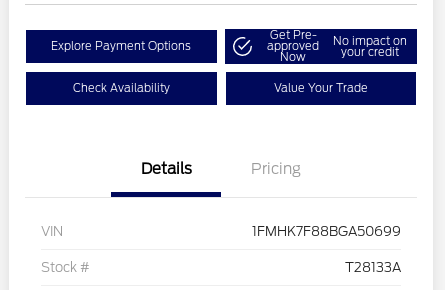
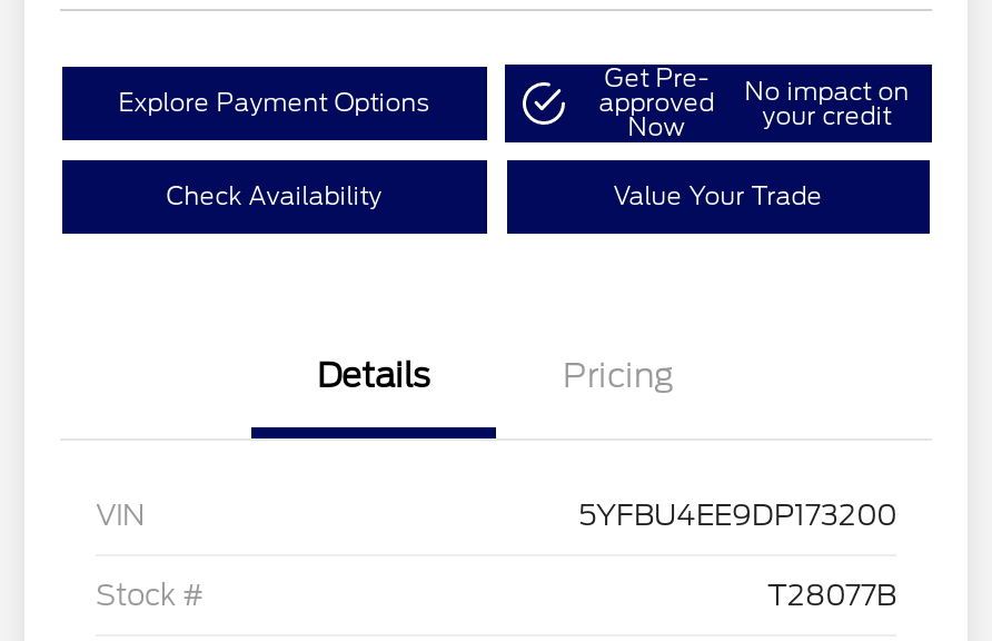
- 1FMHK7F88BGA50699
+ 5YFBU4EE9DP173200

- T28133A
+ T28077B
